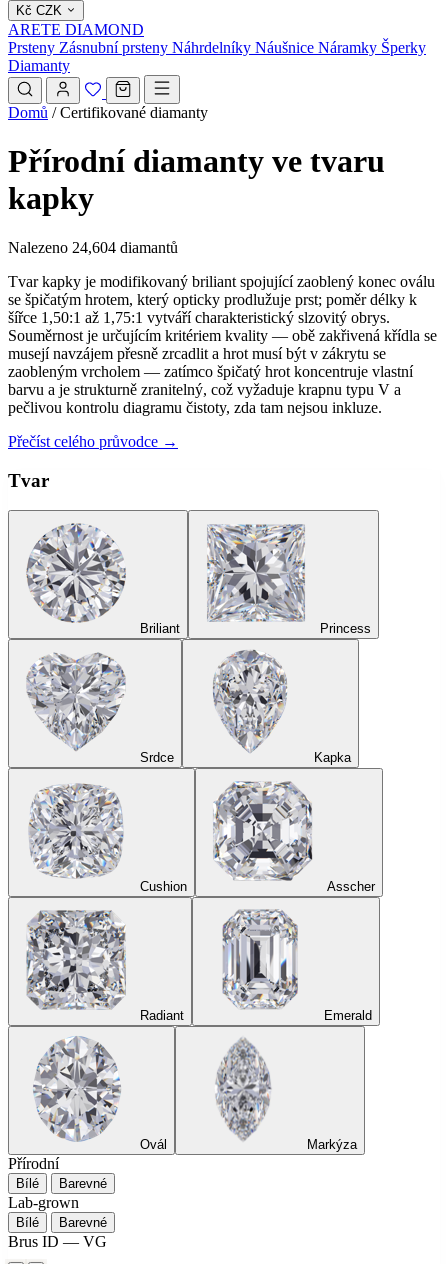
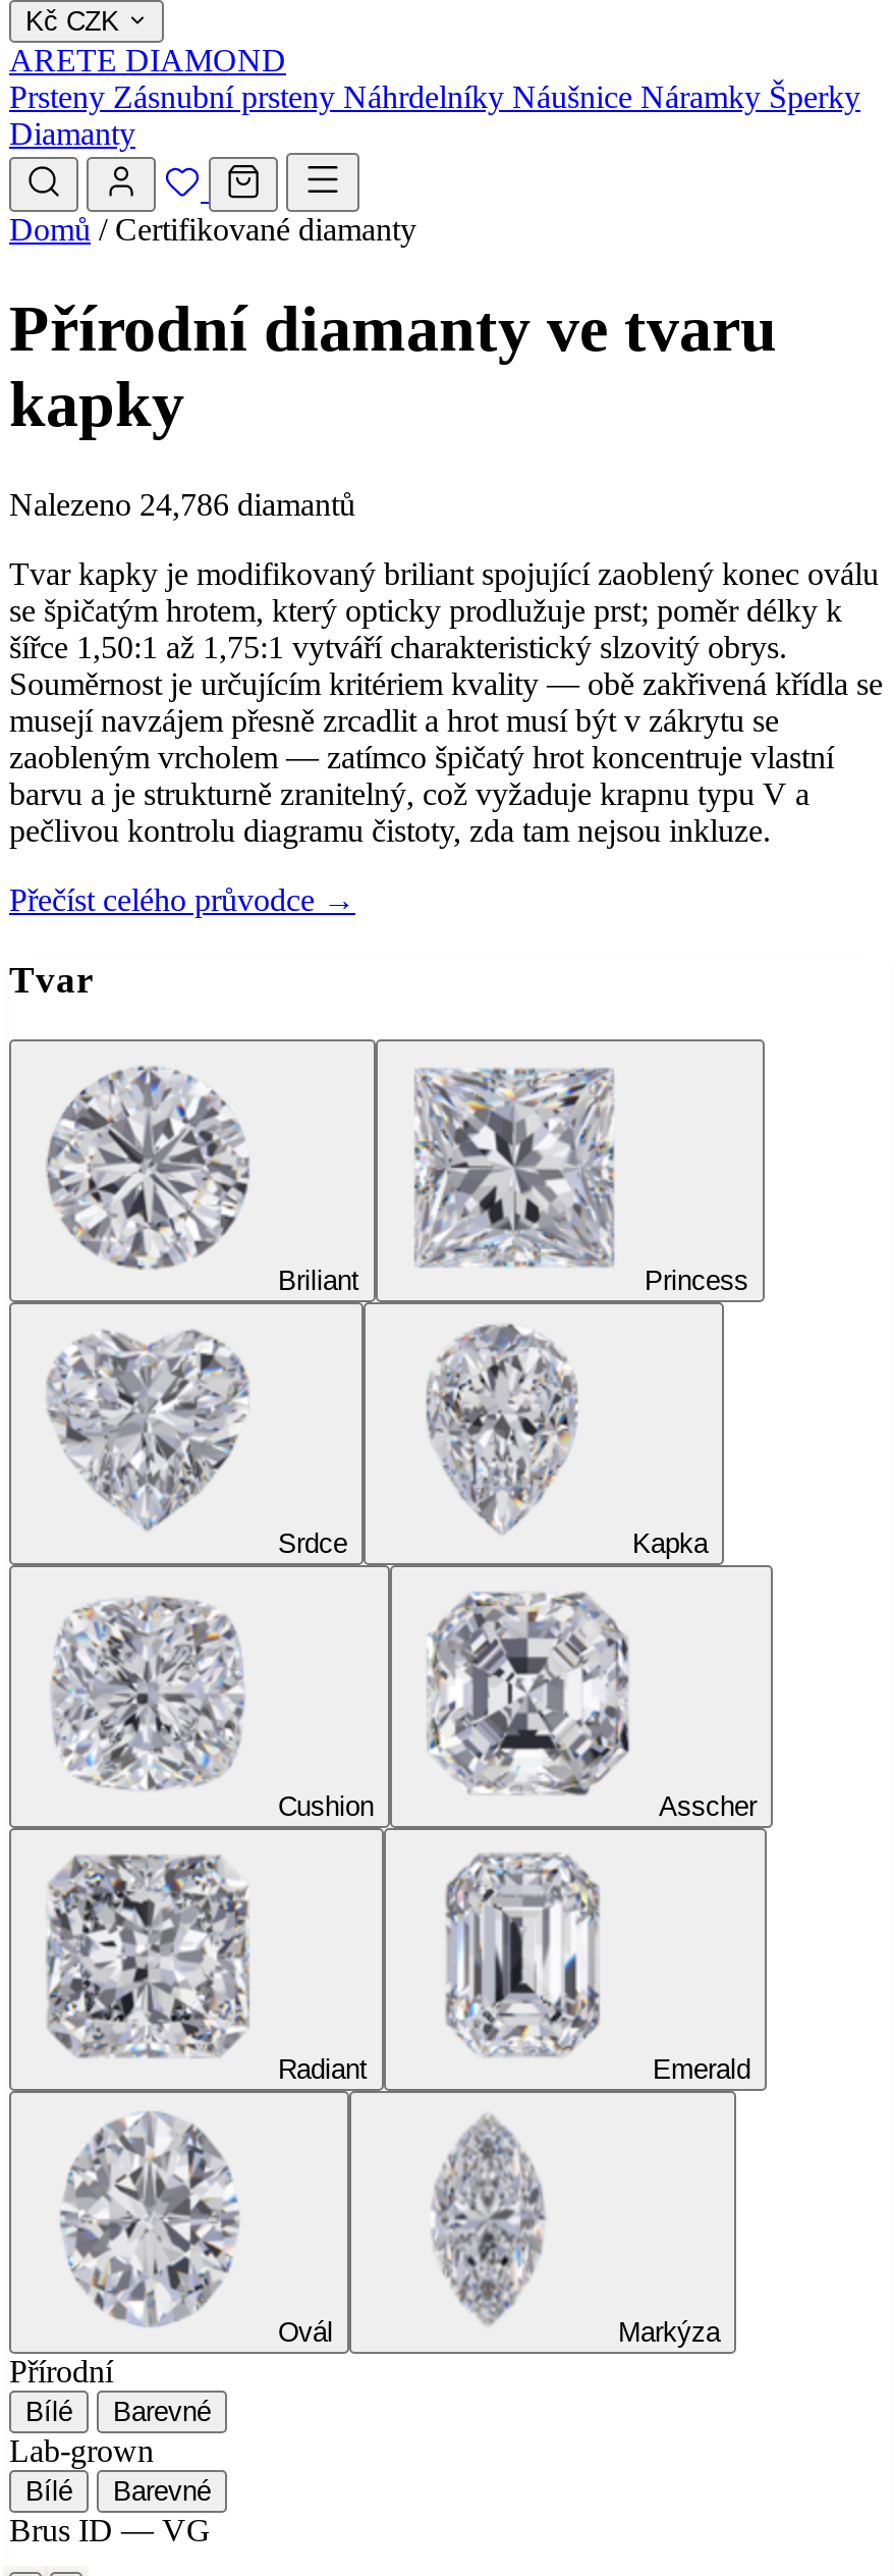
- Nalezeno 24,604 diamantů
+ Nalezeno 24,786 diamantů
